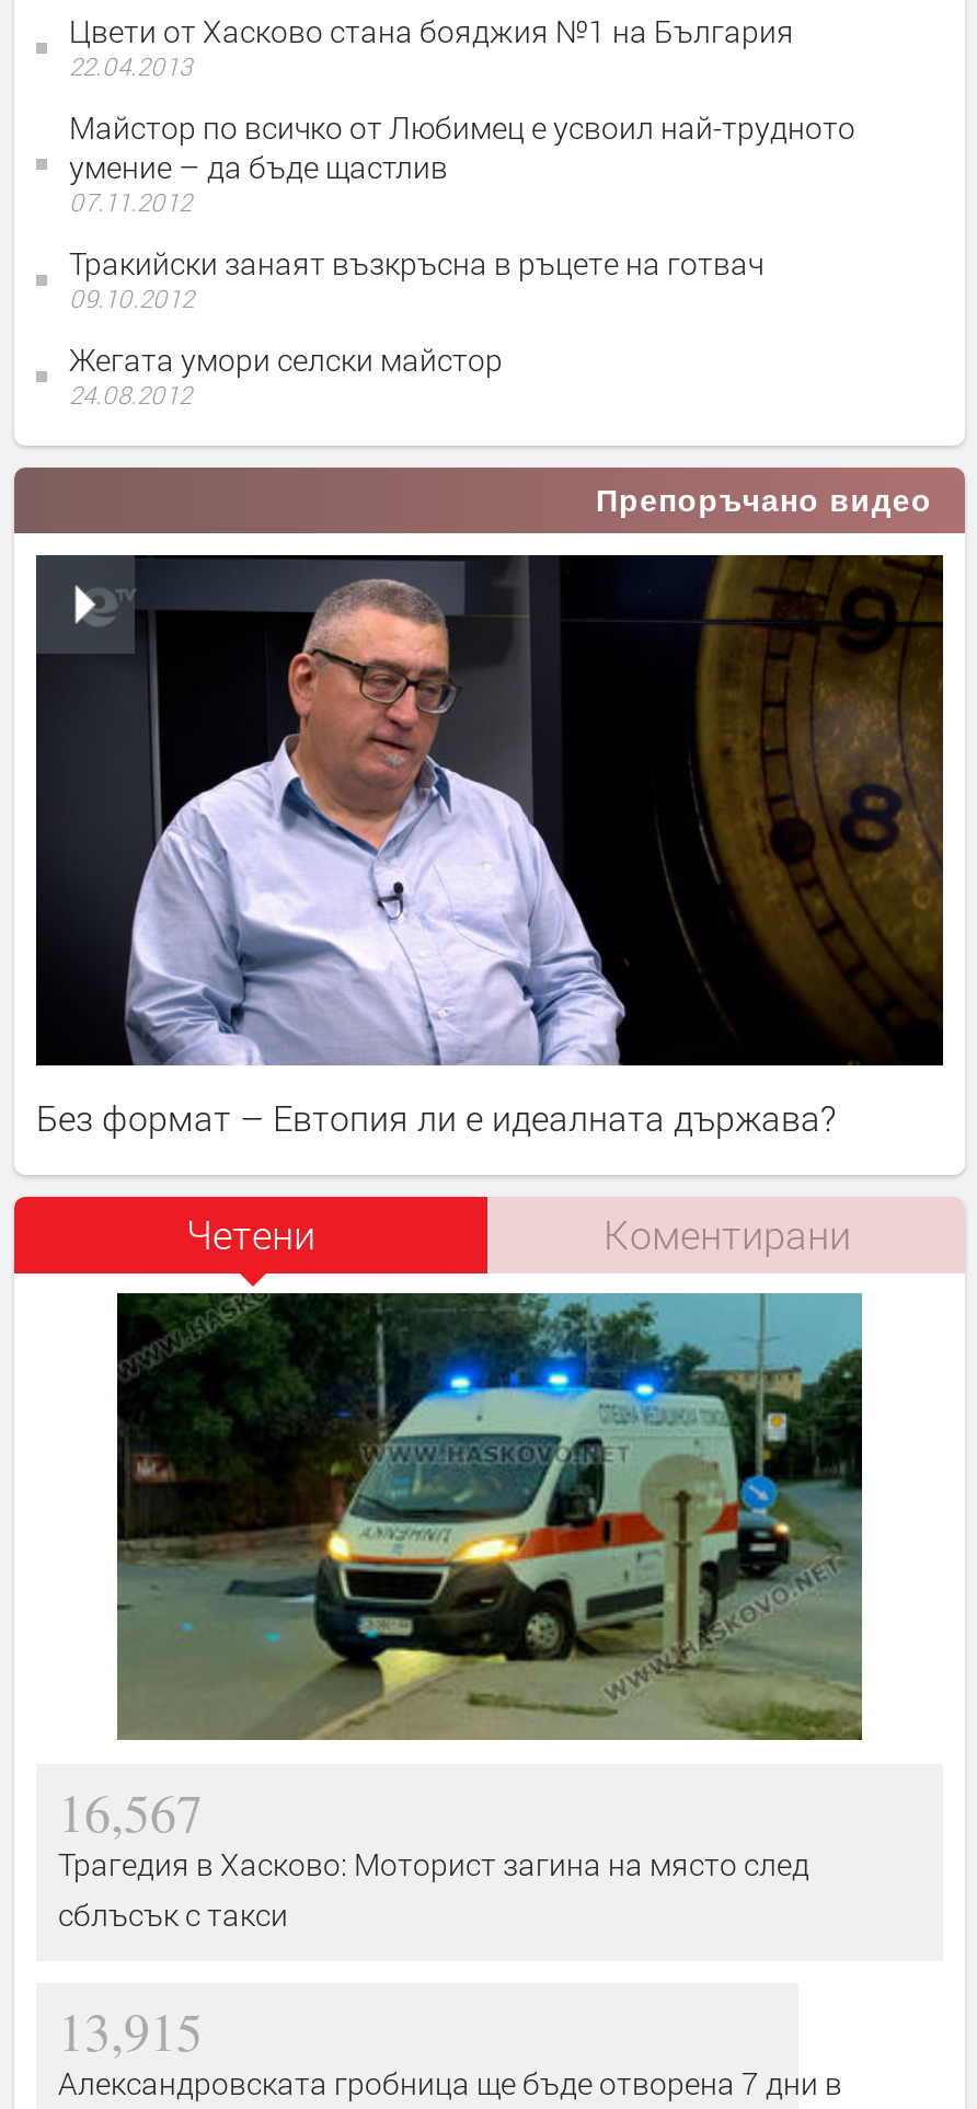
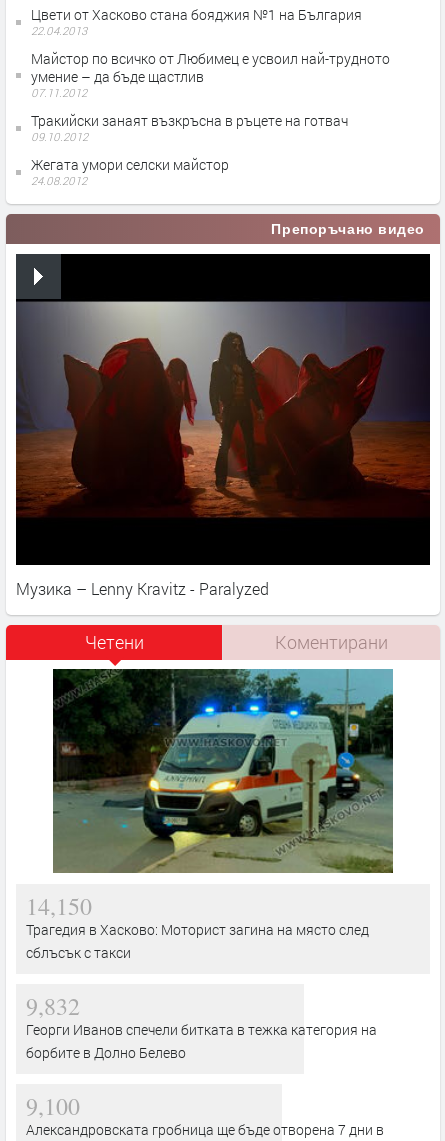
- [image]
- Без формат – Евтопия ли е идеалната държава?
+ [image]
+ Музика – Lenny Kravitz - Paralyzed

- 16,567
+ 14,150

- 13,915
+ 9,832
+ Георги Иванов спечели битката в тежка категория на
+ борбите в Долно Белево
+ 9,100
